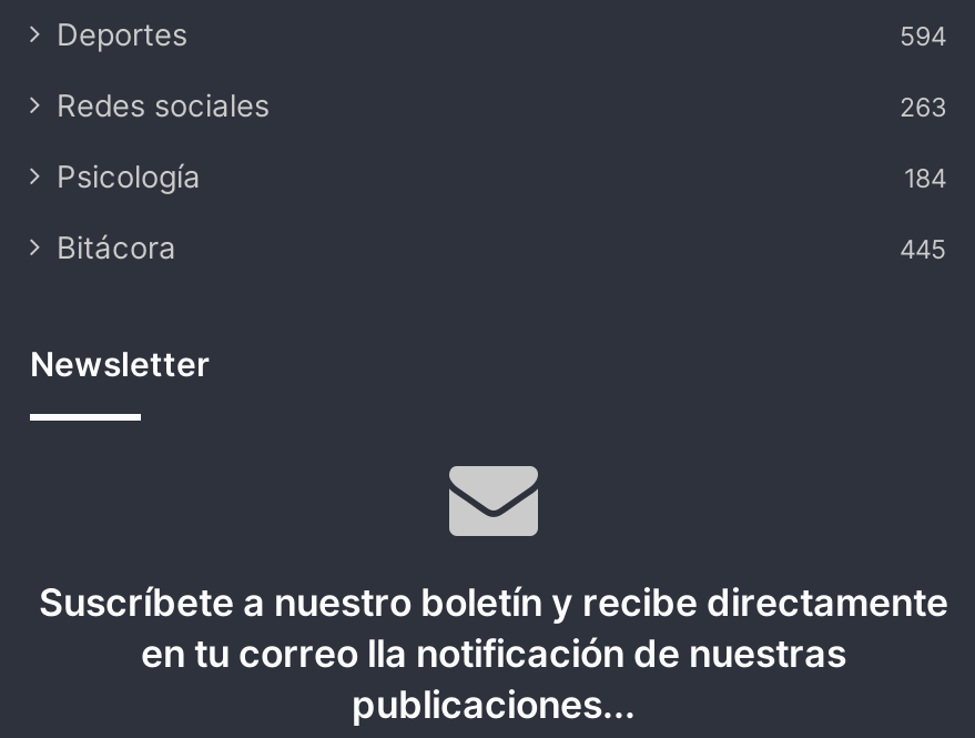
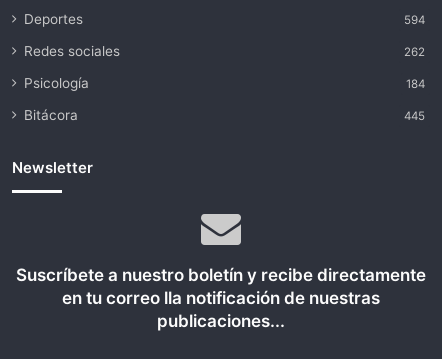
- 263
+ 262
